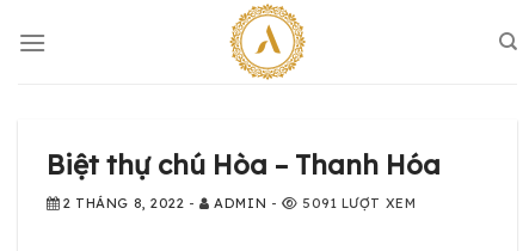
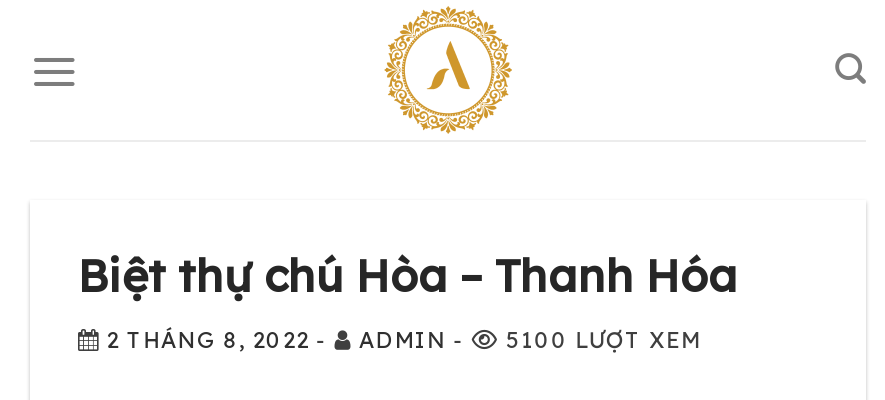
- 2 THÁNG 8, 2022 - ADMIN - 5091 LƯỢT XEM
+ 2 THÁNG 8, 2022 - ADMIN - 5100 LƯỢT XEM
